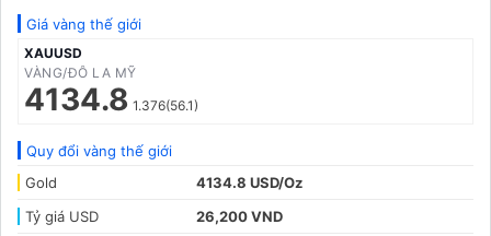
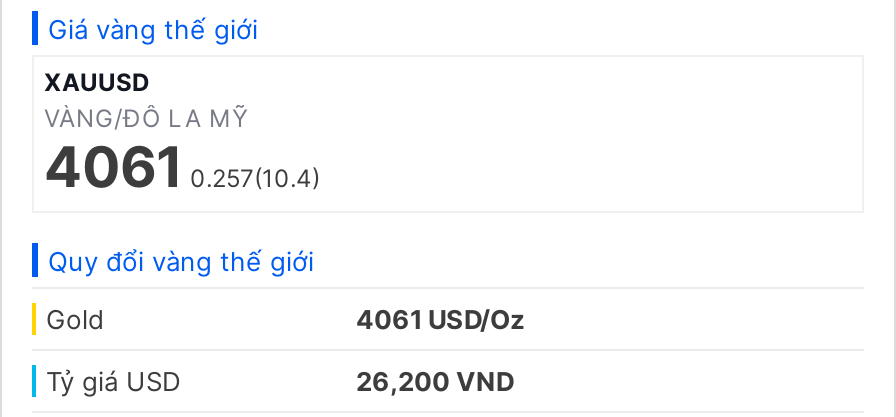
- 4134.8 1.376(56.1)
+ 4061 0.257(10.4)

- 4134.8 USD/Oz
+ 4061 USD/Oz
